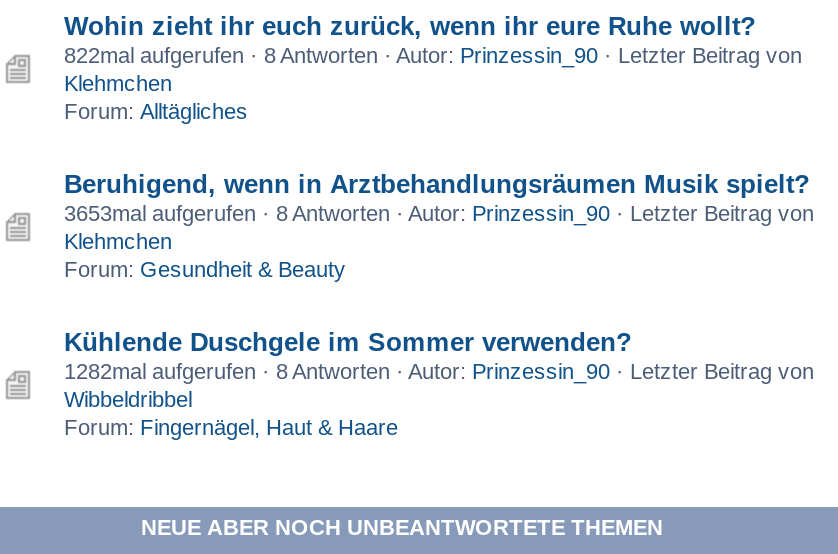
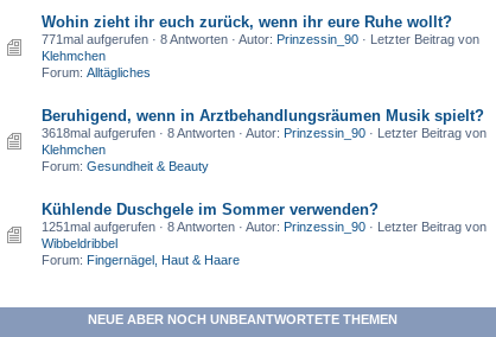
- 822mal aufgerufen · 8 Antworten · Autor: Prinzessin_90 · Letzter Beitrag von
+ 771mal aufgerufen · 8 Antworten · Autor: Prinzessin_90 · Letzter Beitrag von

- 3653mal aufgerufen · 8 Antworten · Autor: Prinzessin_90 · Letzter Beitrag von
+ 3618mal aufgerufen · 8 Antworten · Autor: Prinzessin_90 · Letzter Beitrag von

- 1282mal aufgerufen · 8 Antworten · Autor: Prinzessin_90 · Letzter Beitrag von
+ 1251mal aufgerufen · 8 Antworten · Autor: Prinzessin_90 · Letzter Beitrag von
